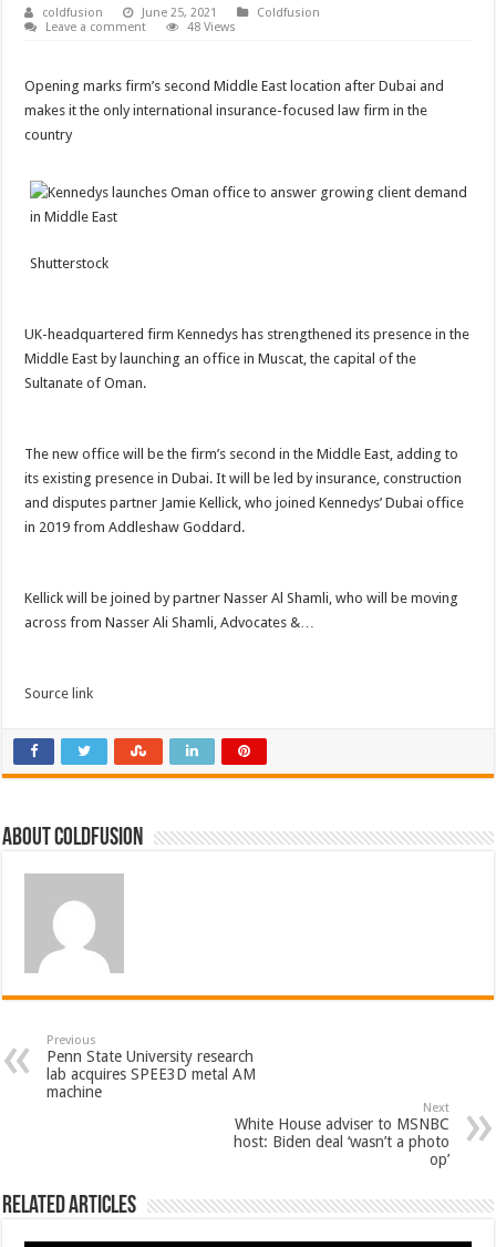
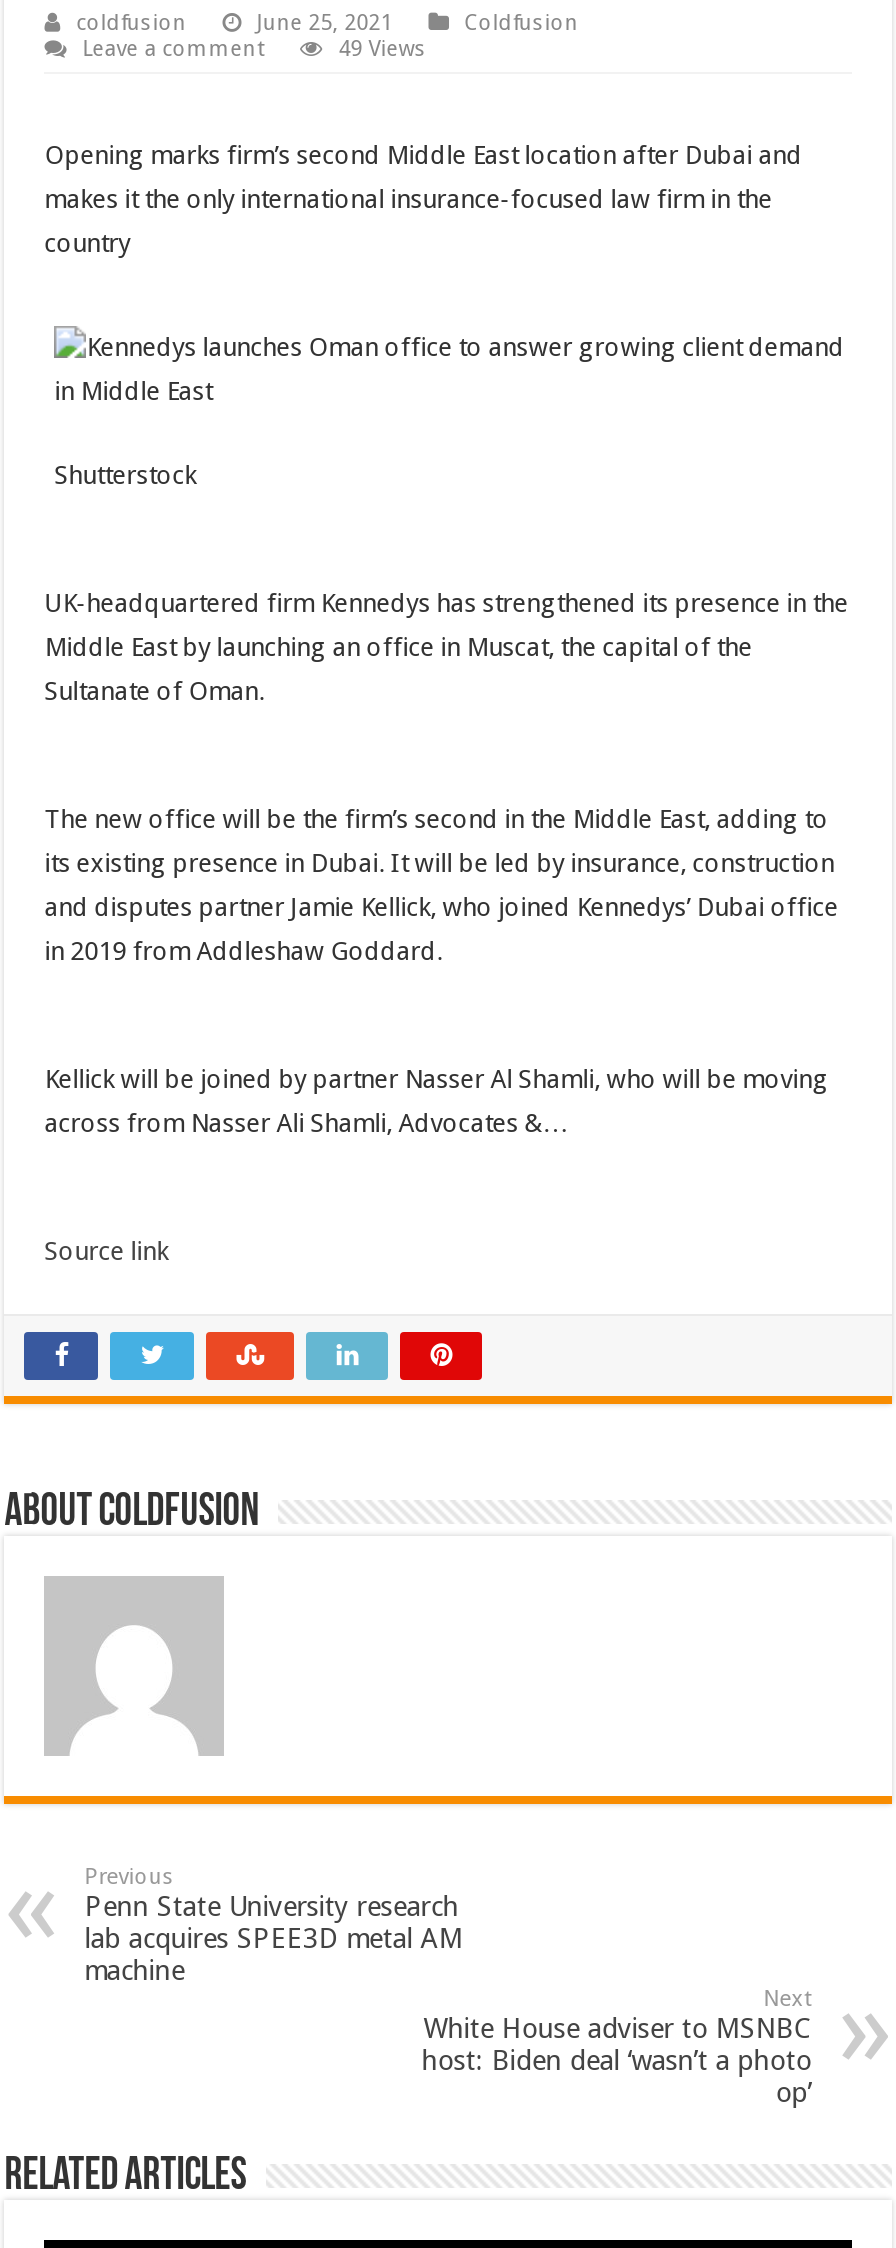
- 48 Views
+ 49 Views
